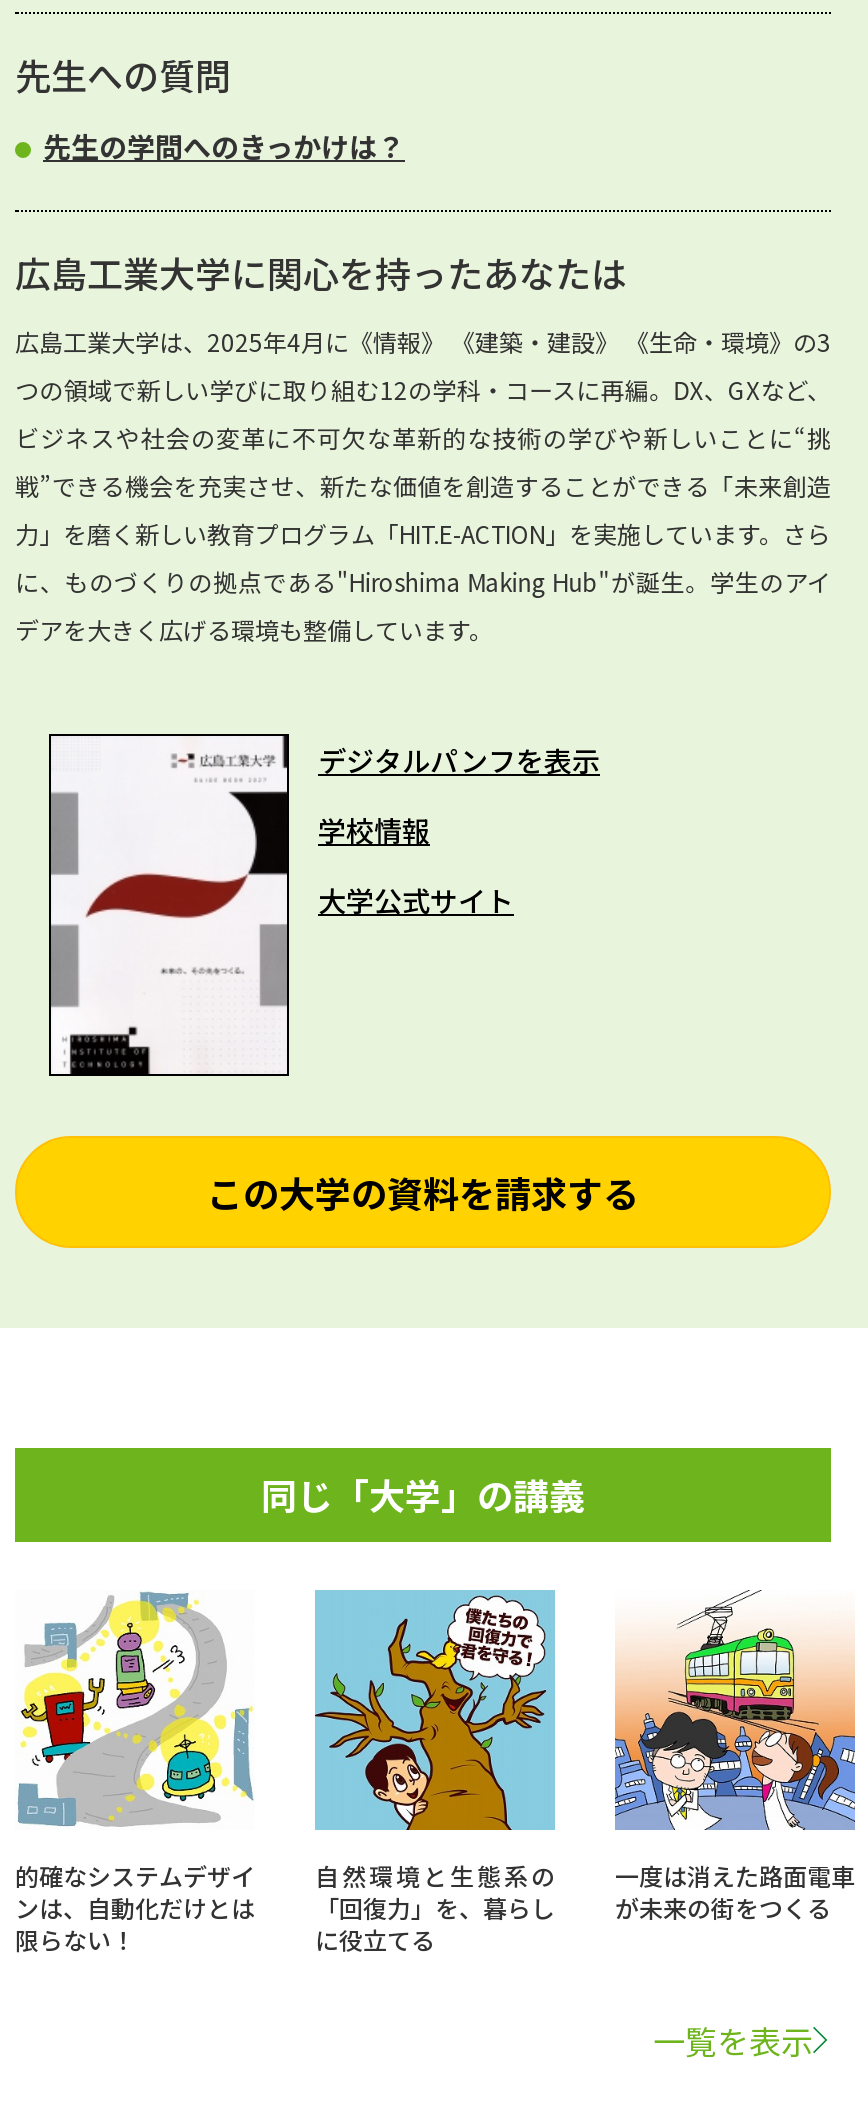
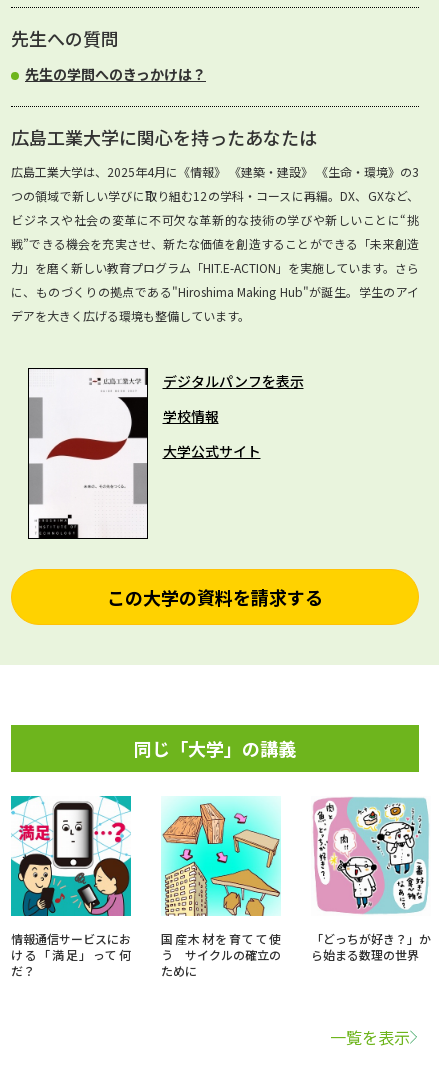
- [image]
- 的確なシステムデザイ
- ンは、自動化だけとは
- 限らない！
+ [image]
+ 情報通信サービスにお
+ ける「満足」って何
+ だ？

- [image]
- 自然環境と生態系の
- 「回復力」を、暮らし
- に役立てる
+ [image]
+ 国産木材を育てて使
+ う サイクルの確立の
+ ために

- [image]
- 一度は消えた路面電車
- が未来の街をつくる
+ [image]
+ 「どっちが好き？」か
+ ら始まる数理の世界
